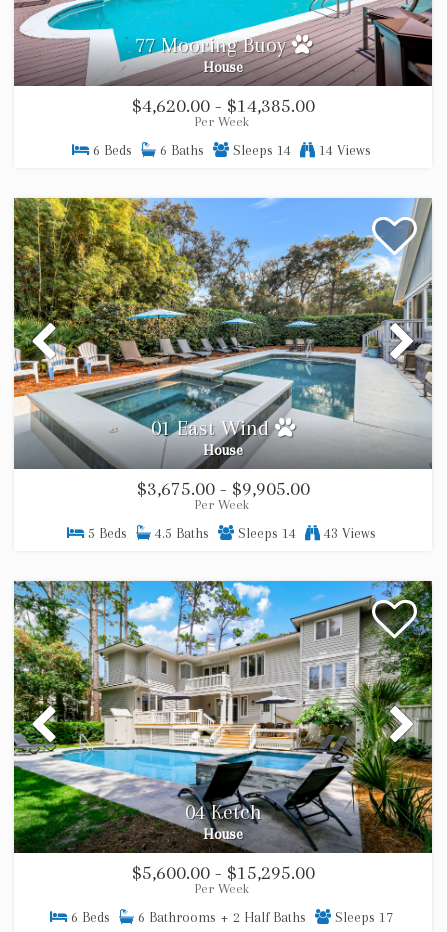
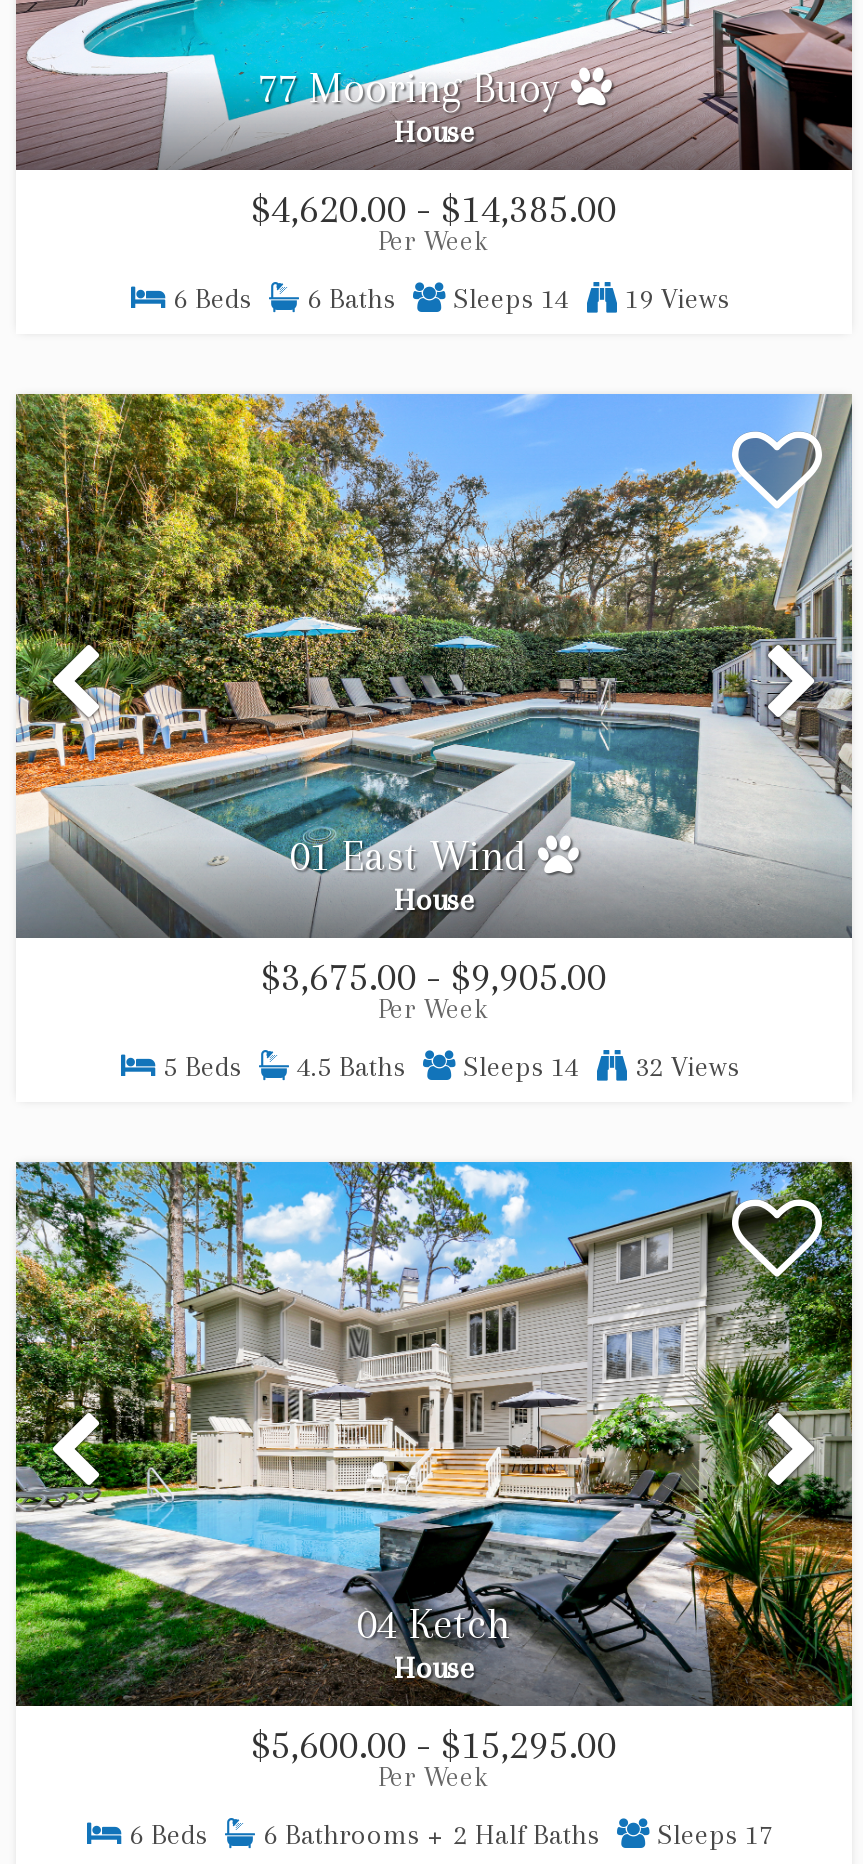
- 6 Beds 6 Baths Sleeps 14 14 Views
+ 6 Beds 6 Baths Sleeps 14 19 Views

- 5 Beds 4.5 Baths Sleeps 14 43 Views
+ 5 Beds 4.5 Baths Sleeps 14 32 Views
